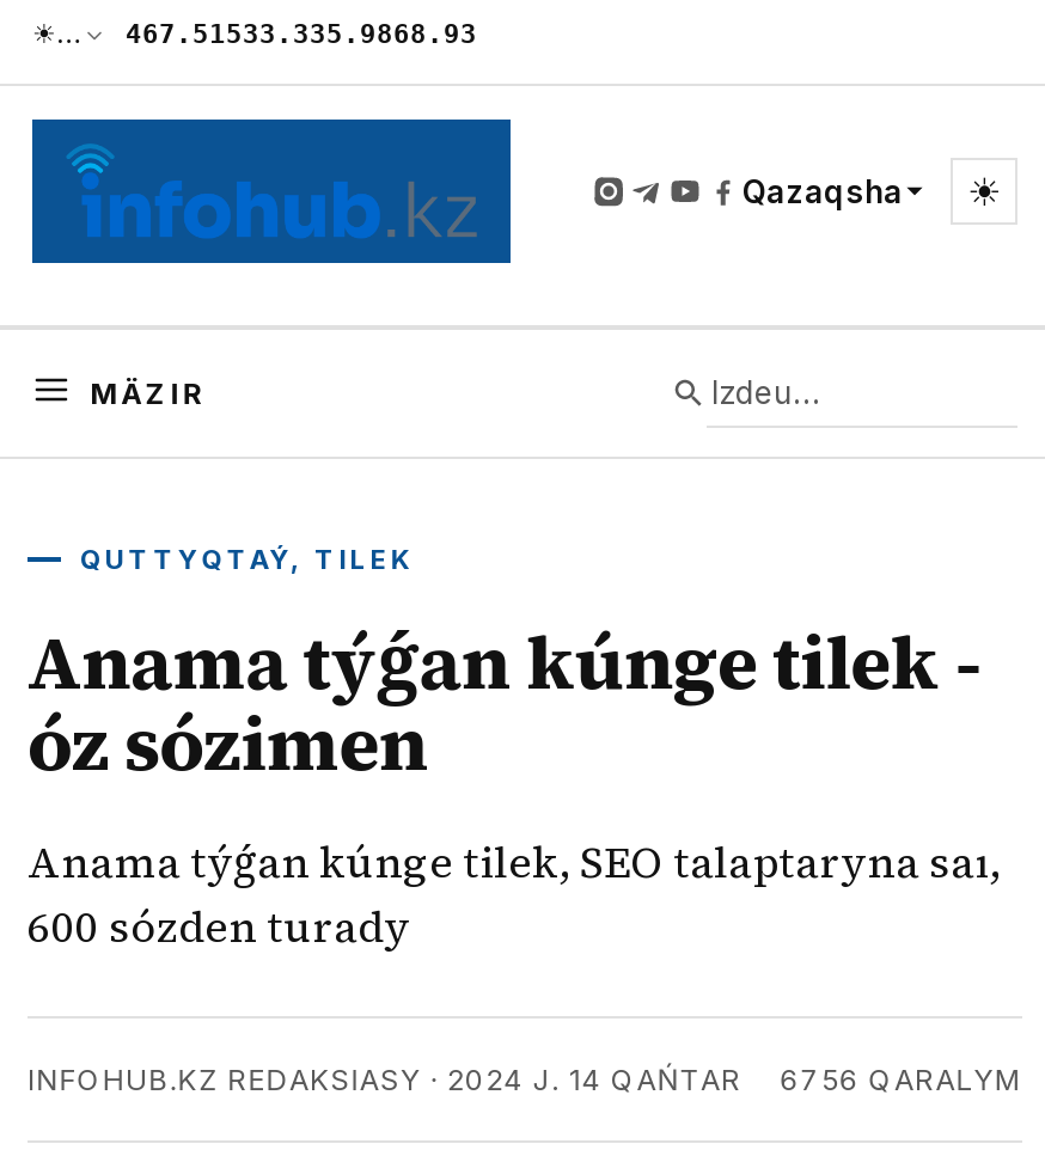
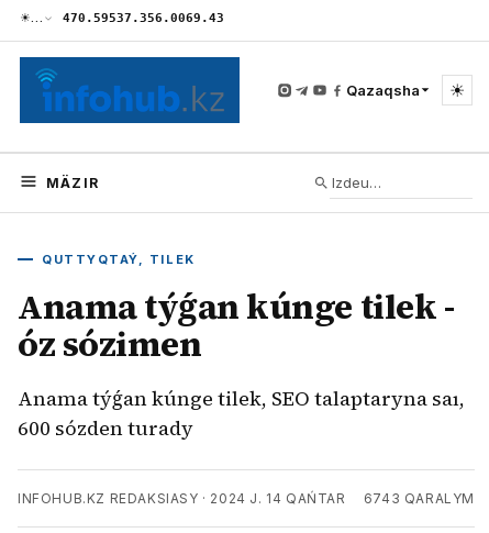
- 467.51533.335.9868.93
+ 470.59537.356.0069.43

- INFOHUB.KZ REDAKSIASY · 2024 J. 14 QAŃTAR 6756 QARALYM
+ INFOHUB.KZ REDAKSIASY · 2024 J. 14 QAŃTAR 6743 QARALYM
